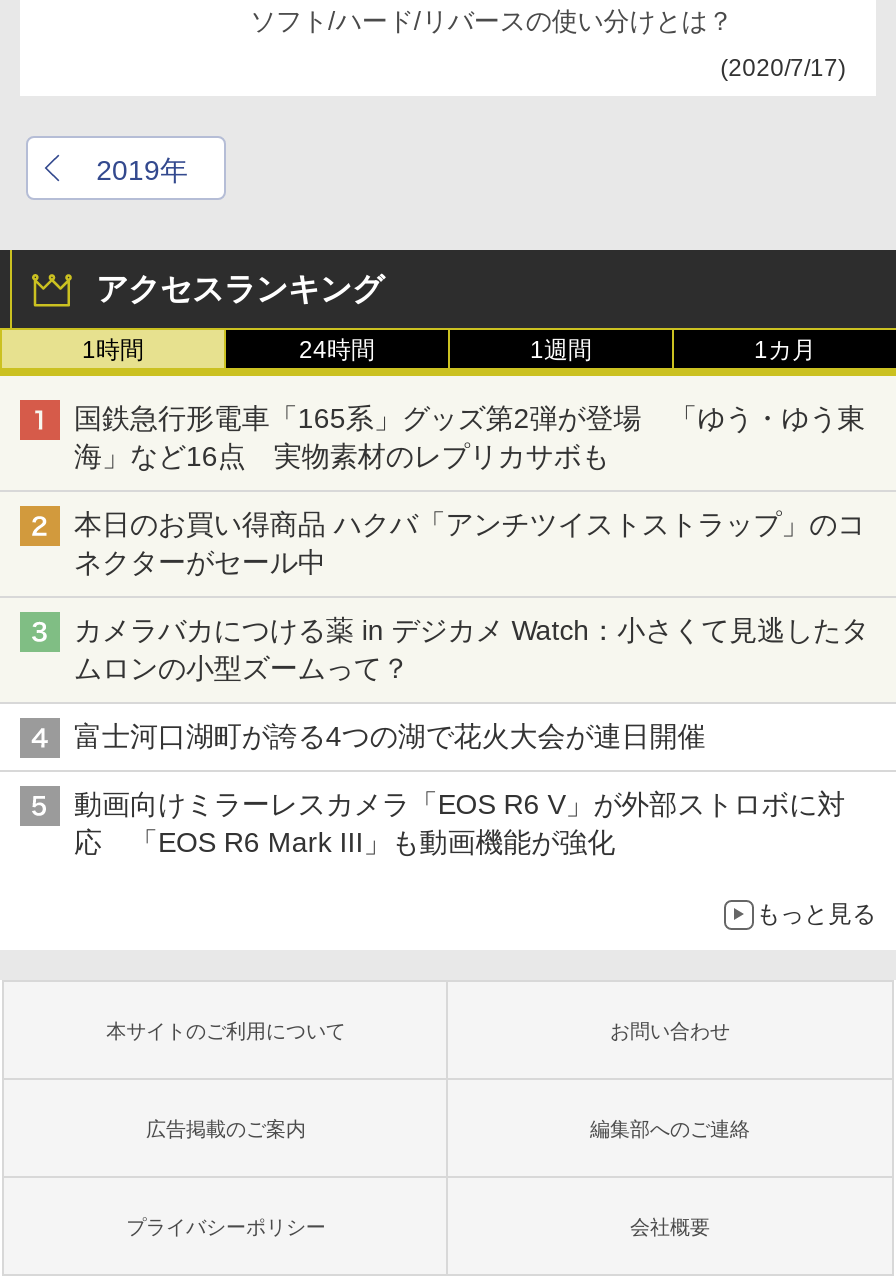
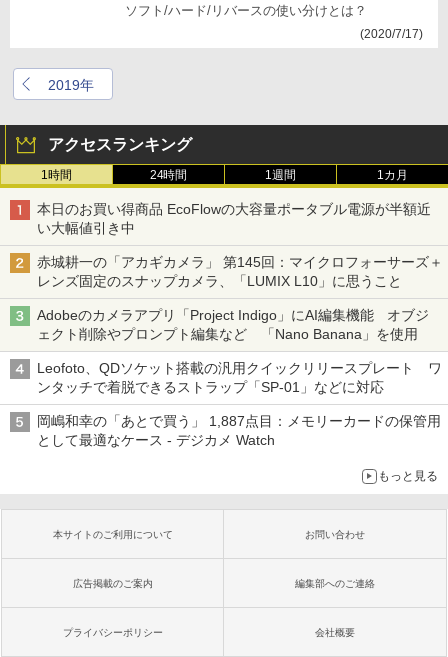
- 国鉄急行形電車「165系」グッズ第2弾が登場 「ゆう・ゆう東
- 海」など16点 実物素材のレプリカサボも
+ 本日のお買い得商品 EcoFlowの大容量ポータブル電源が半額近
+ い大幅値引き中

- 本日のお買い得商品 ハクバ「アンチツイストストラップ」のコ
- ネクターがセール中
+ 赤城耕一の「アカギカメラ」 第145回：マイクロフォーサーズ＋
+ レンズ固定のスナップカメラ、「LUMIX L10」に思うこと

- カメラバカにつける薬 in デジカメ Watch：小さくて見逃したタ
- ムロンの小型ズームって？
+ Adobeのカメラアプリ「Project Indigo」にAI編集機能 オブジ
+ ェクト削除やプロンプト編集など 「Nano Banana」を使用

- 富士河口湖町が誇る4つの湖で花火大会が連日開催
+ Leofoto、QDソケット搭載の汎用クイックリリースプレート ワ
+ ンタッチで着脱できるストラップ「SP-01」などに対応

- 動画向けミラーレスカメラ「EOS R6 V」が外部ストロボに対
- 応 「EOS R6 Mark III」も動画機能が強化
+ 岡嶋和幸の「あとで買う」 1,887点目：メモリーカードの保管用
+ として最適なケース - デジカメ Watch
